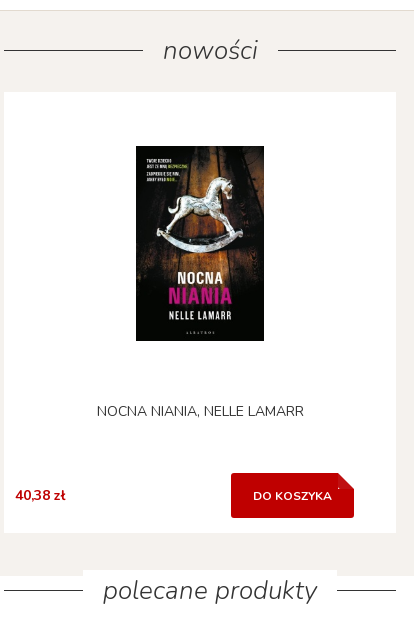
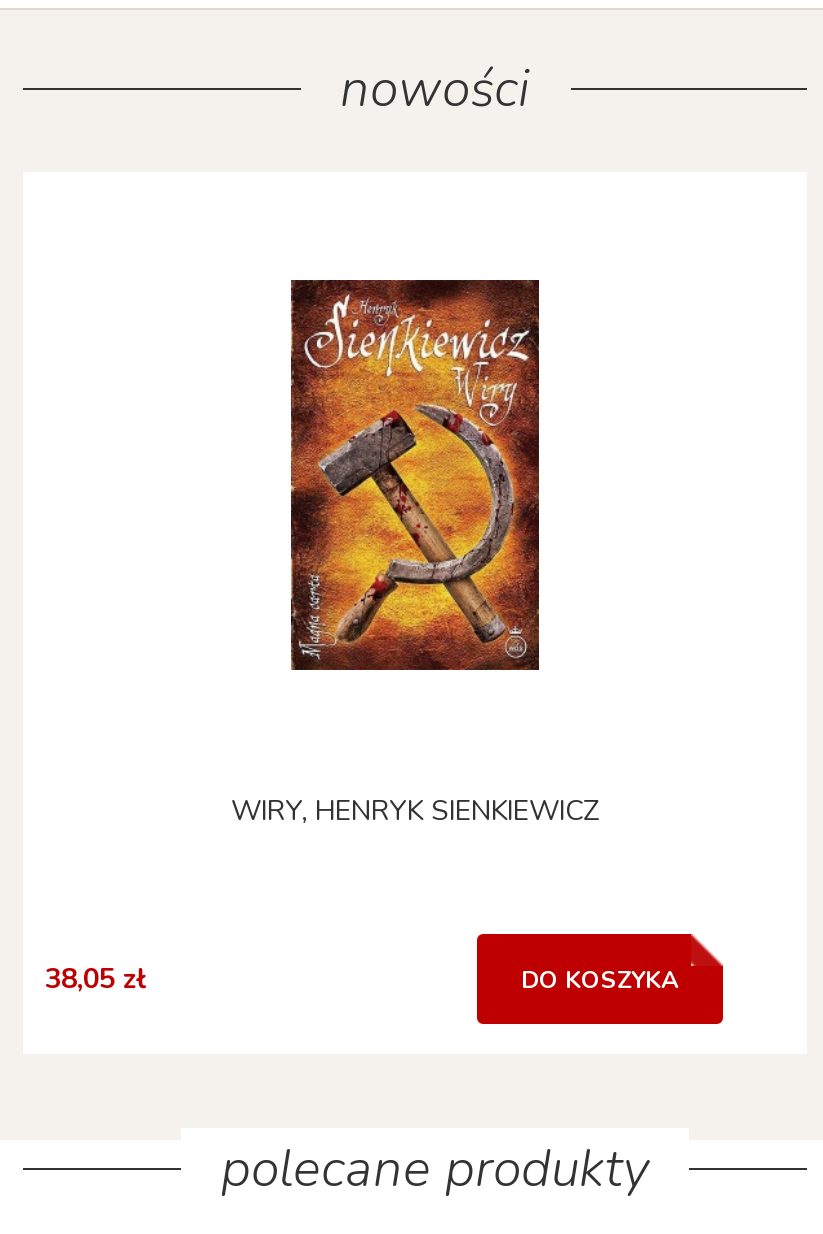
- [image]
+ [image]

- NOCNA NIANIA, NELLE LAMARR
+ WIRY, HENRYK SIENKIEWICZ

- 40,38 zł
+ 38,05 zł
